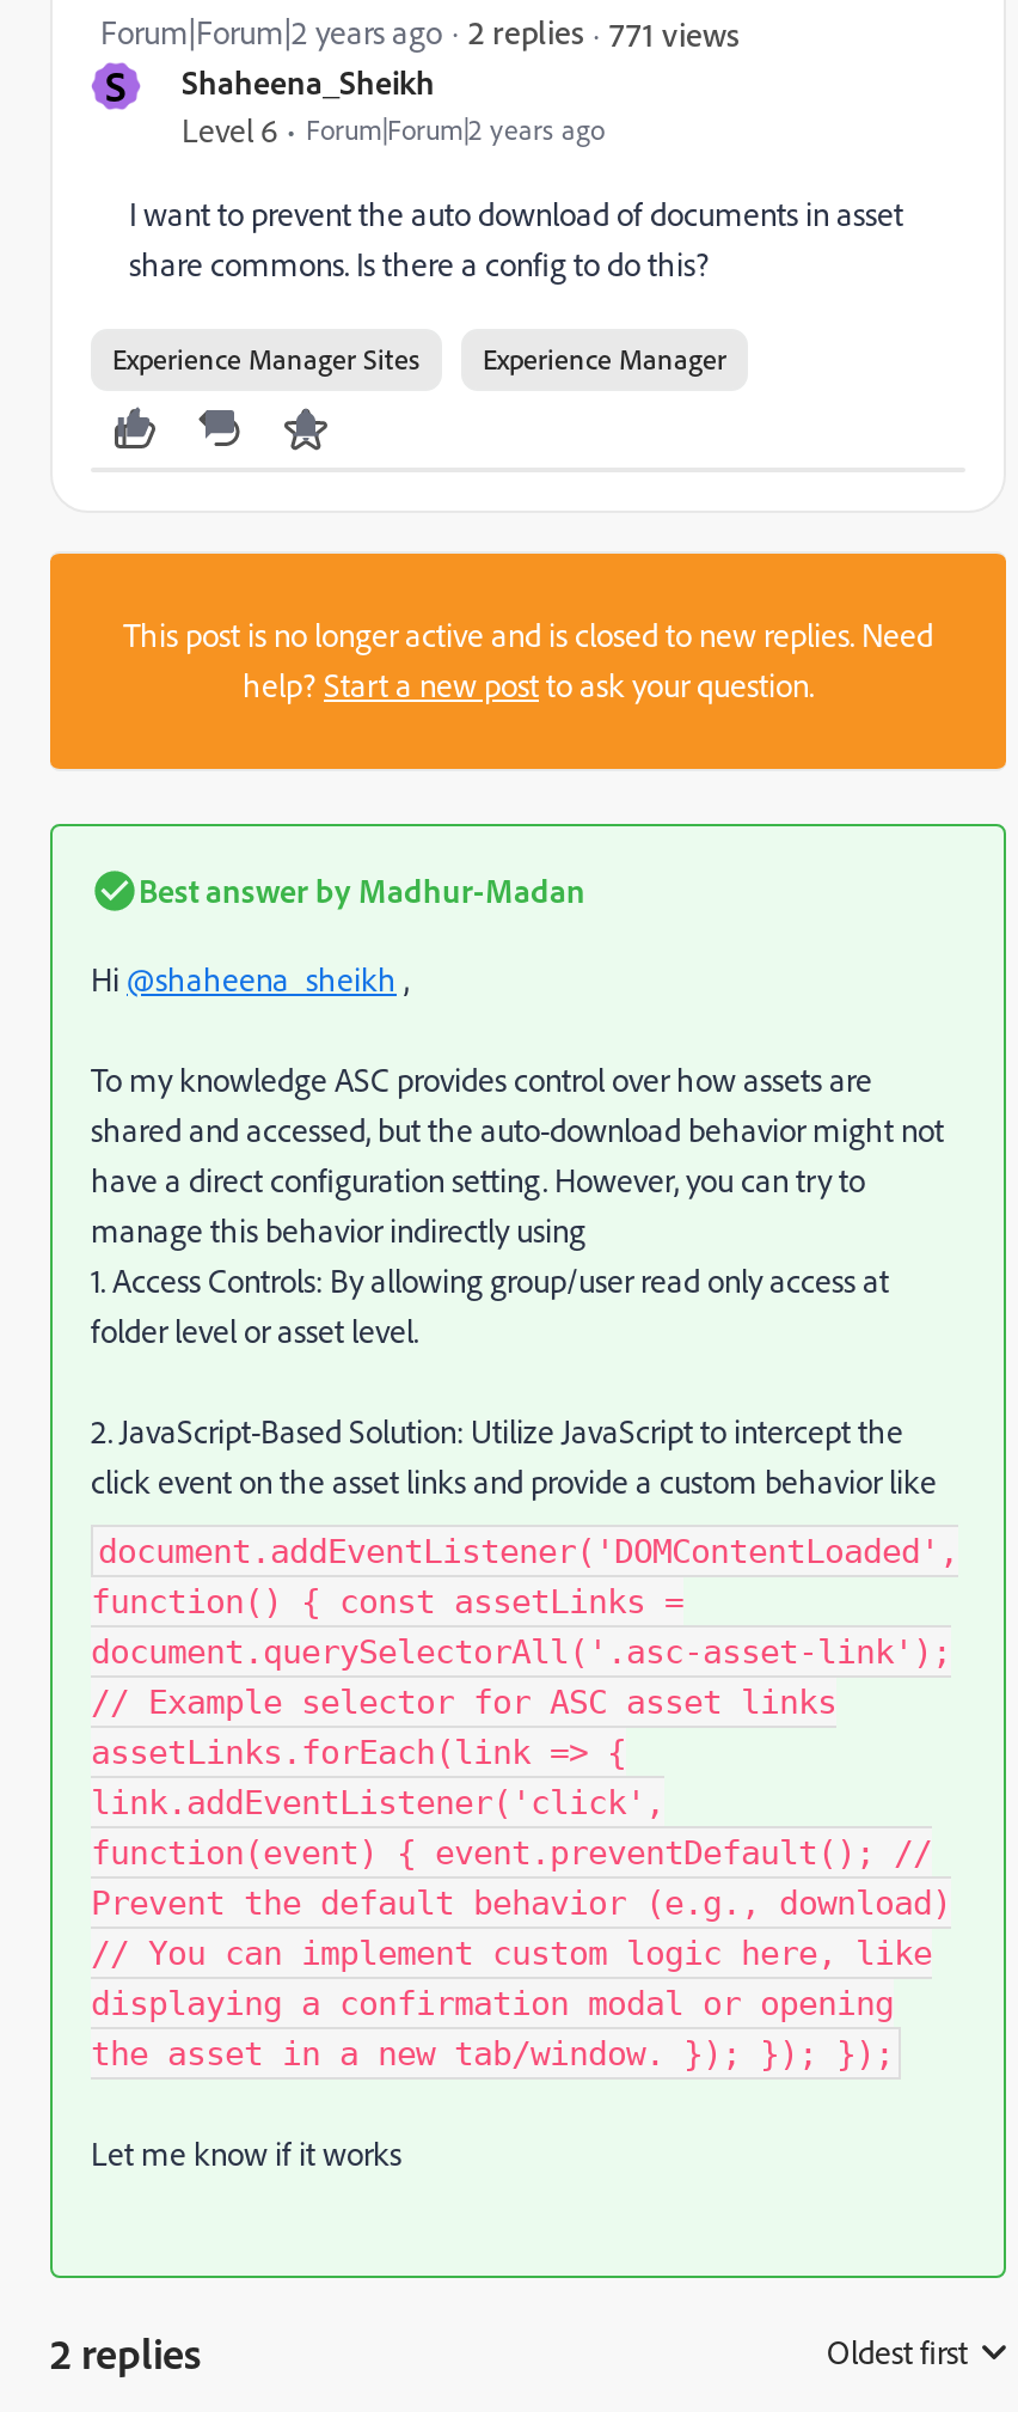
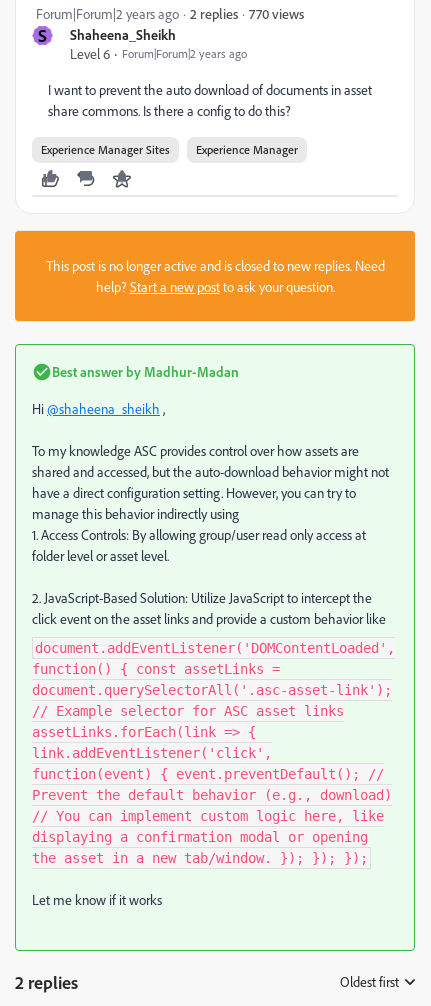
- 771 views
+ 770 views
